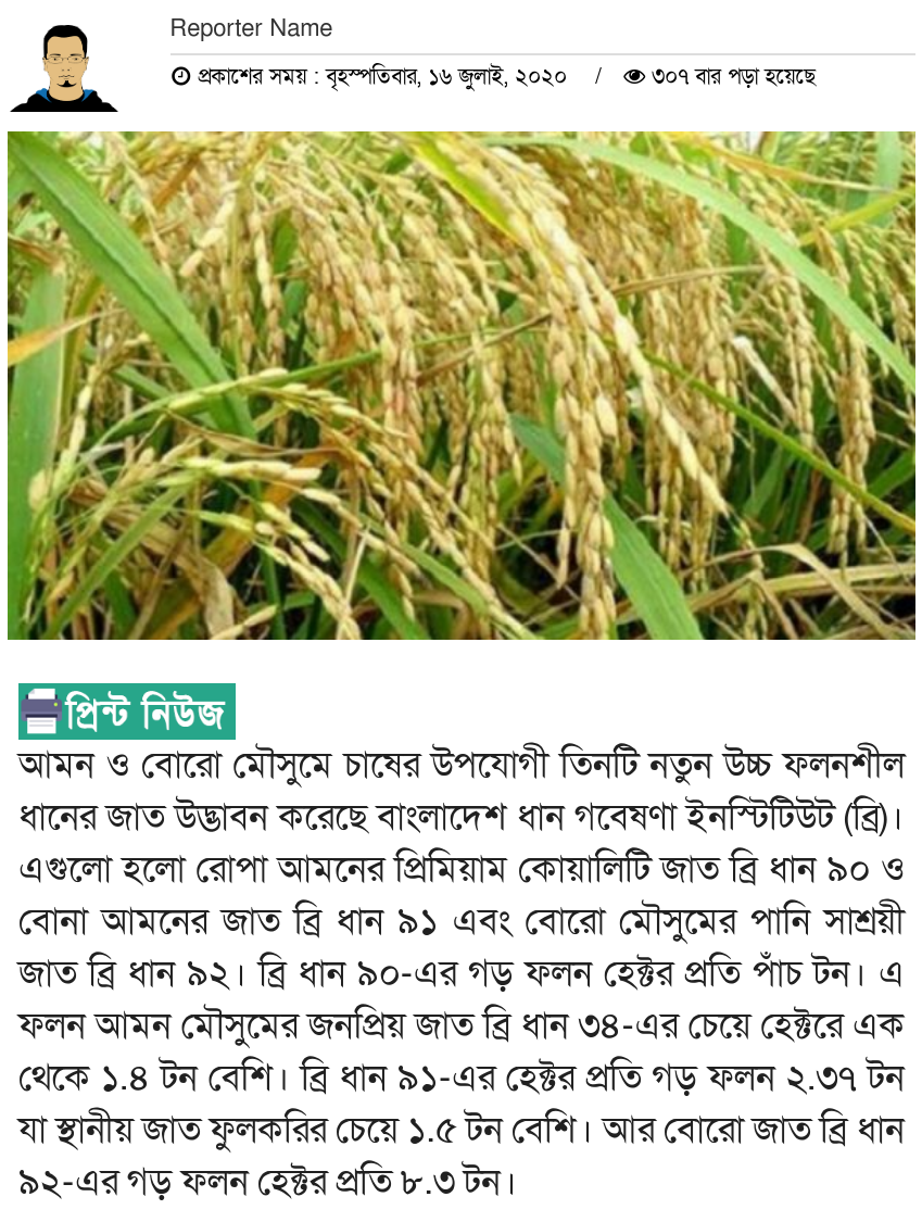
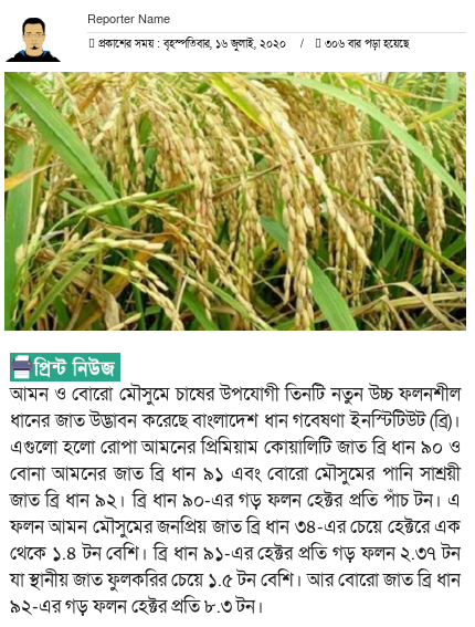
- ৩০৭ বার পড়া হয়েছে
+ ৩০৬ বার পড়া হয়েছে
